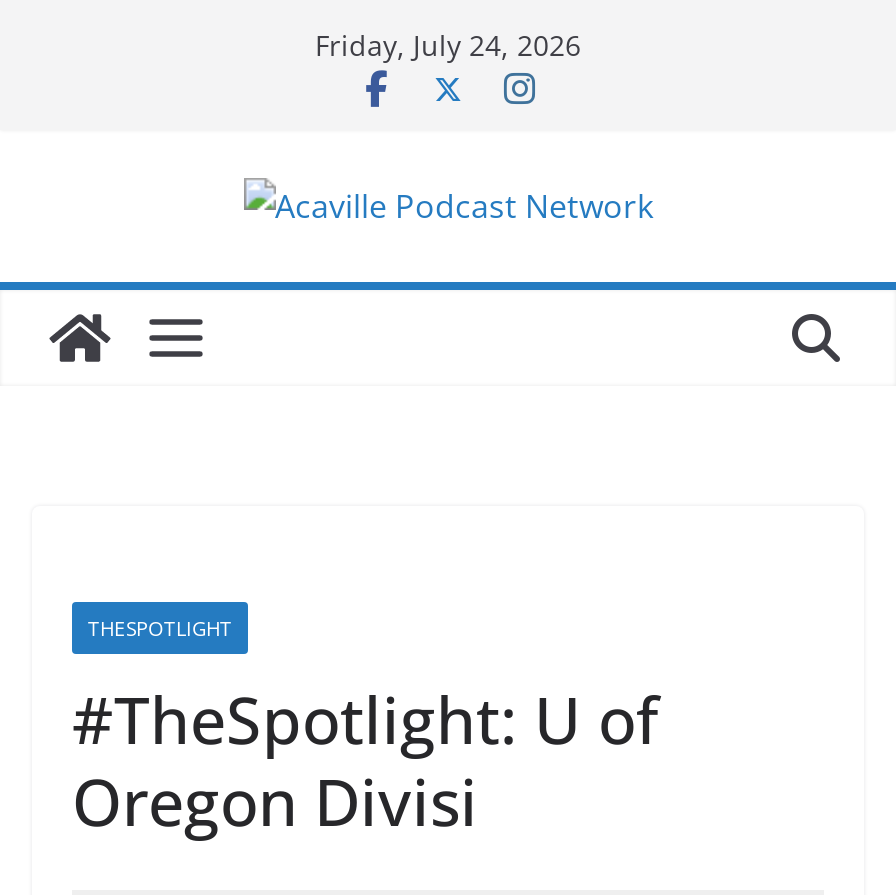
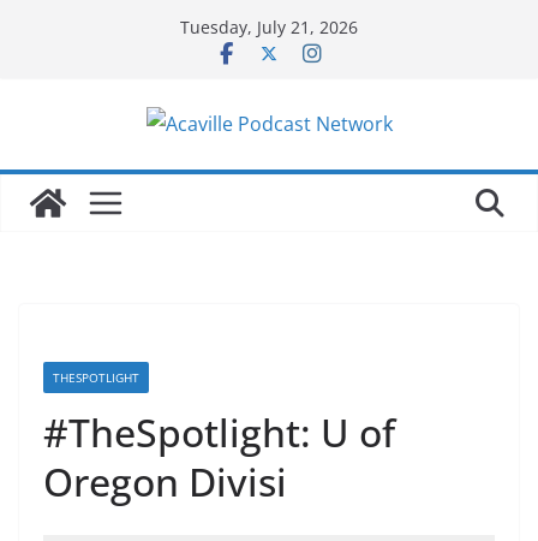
- Friday, July 24, 2026
+ Tuesday, July 21, 2026
